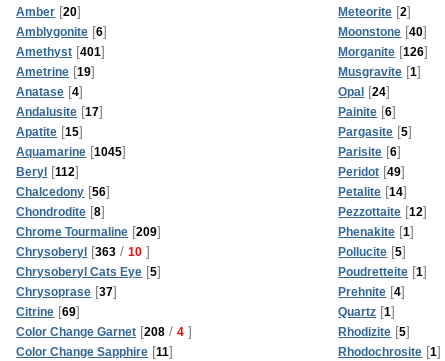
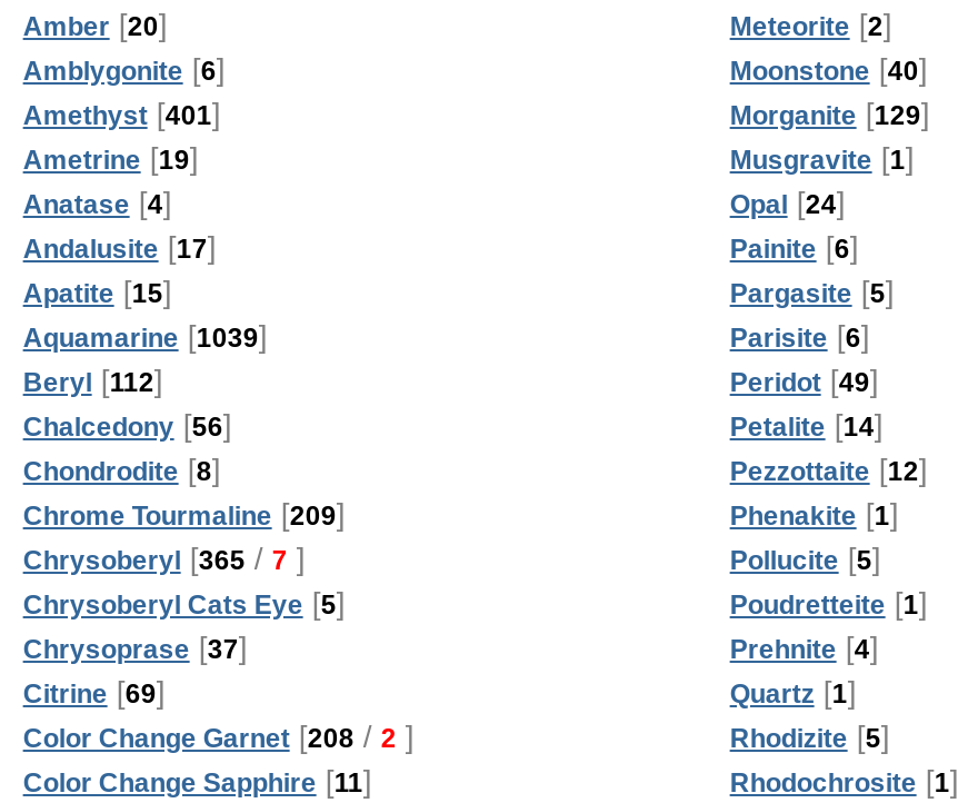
- Morganite [126]
+ Morganite [129]

- Aquamarine [1045]
+ Aquamarine [1039]

- Chrysoberyl [363 / 10 ]
+ Chrysoberyl [365 / 7 ]

- Color Change Garnet [208 / 4 ]
+ Color Change Garnet [208 / 2 ]
